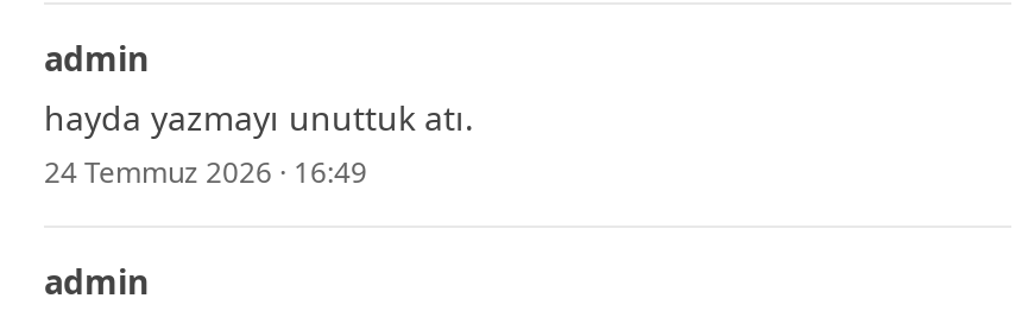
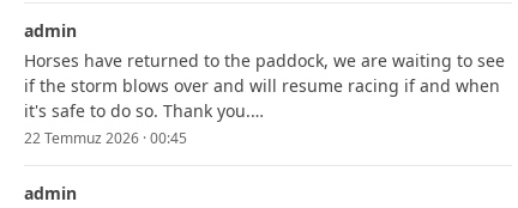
- hayda yazmayı unuttuk atı.
- 24 Temmuz 2026 · 16:49
+ Horses have returned to the paddock, we are waiting to see
+ if the storm blows over and will resume racing if and when
+ it's safe to do so. Thank you.…
+ 22 Temmuz 2026 · 00:45
